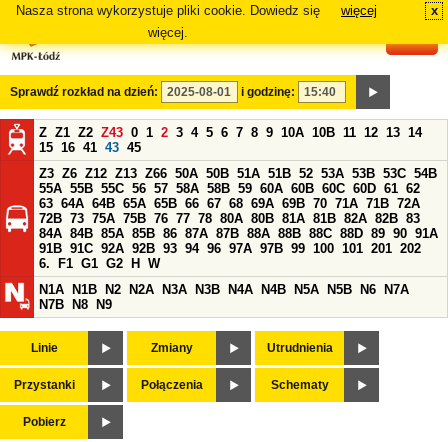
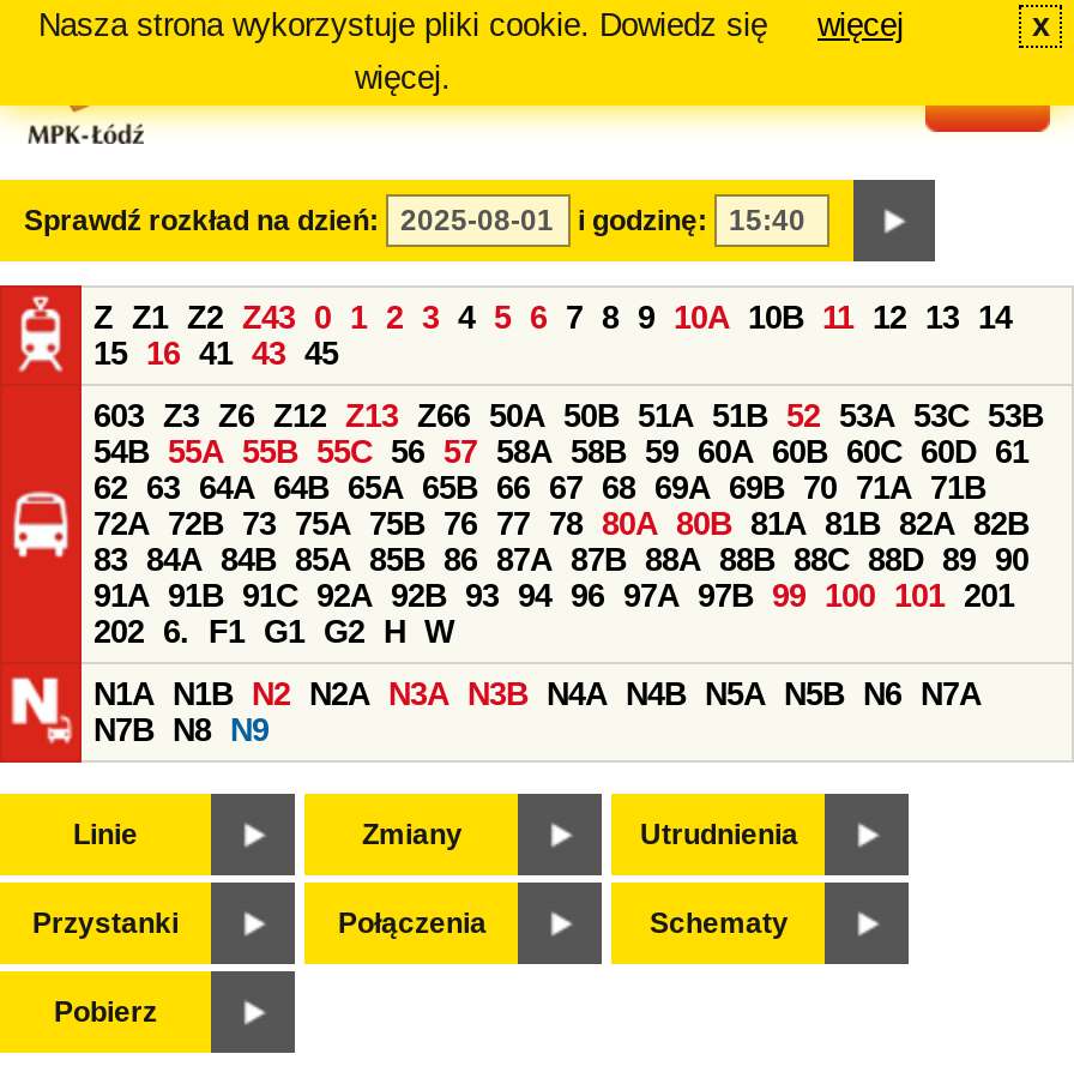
- Z3 Z6 Z12 Z13 Z66 50A 50B 51A 51B 52 53A 53B 53C 54B
- 55A 55B 55C 56 57 58A 58B 59 60A 60B 60C 60D 61 62
- 63 64A 64B 65A 65B 66 67 68 69A 69B 70 71A 71B 72A
- 72B 73 75A 75B 76 77 78 80A 80B 81A 81B 82A 82B 83
- 84A 84B 85A 85B 86 87A 87B 88A 88B 88C 88D 89 90 91A
- 91B 91C 92A 92B 93 94 96 97A 97B 99 100 101 201 202
- 6. F1 G1 G2 H W
+ 603 Z3 Z6 Z12 Z13 Z66 50A 50B 51A 51B 52 53A 53C 53B
+ 54B 55A 55B 55C 56 57 58A 58B 59 60A 60B 60C 60D 61
+ 62 63 64A 64B 65A 65B 66 67 68 69A 69B 70 71A 71B
+ 72A 72B 73 75A 75B 76 77 78 80A 80B 81A 81B 82A 82B
+ 83 84A 84B 85A 85B 86 87A 87B 88A 88B 88C 88D 89 90
+ 91A 91B 91C 92A 92B 93 94 96 97A 97B 99 100 101 201
+ 202 6. F1 G1 G2 H W
